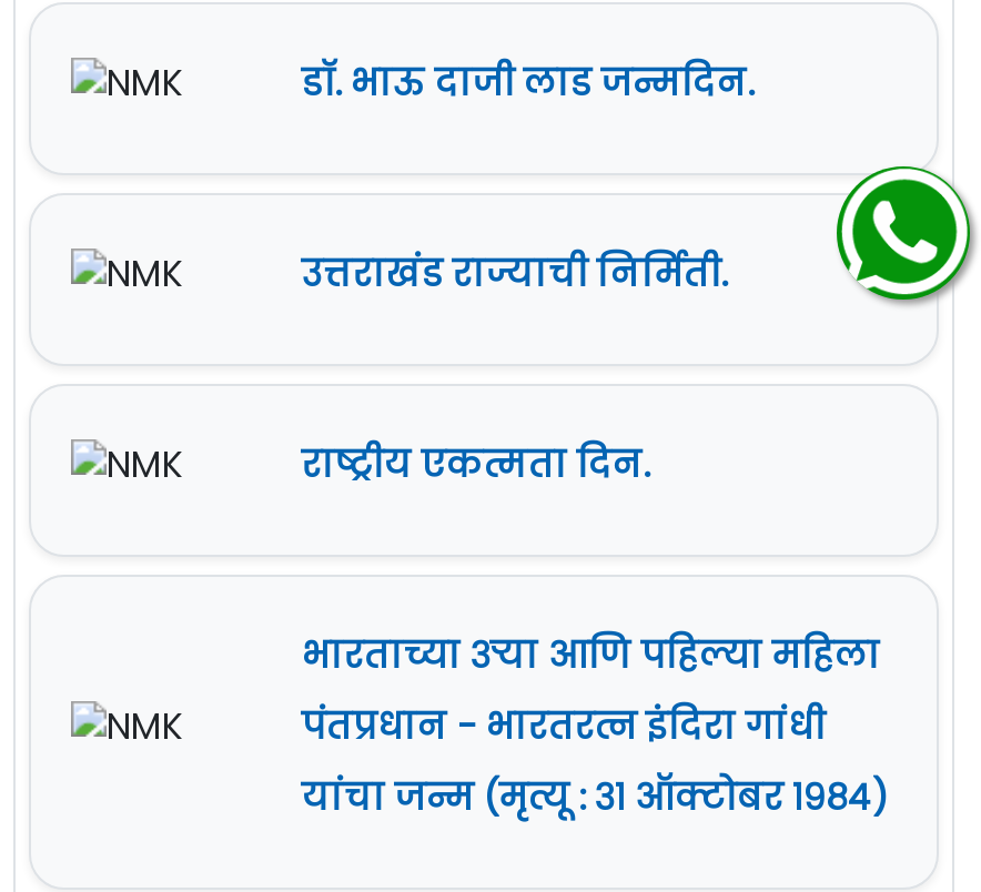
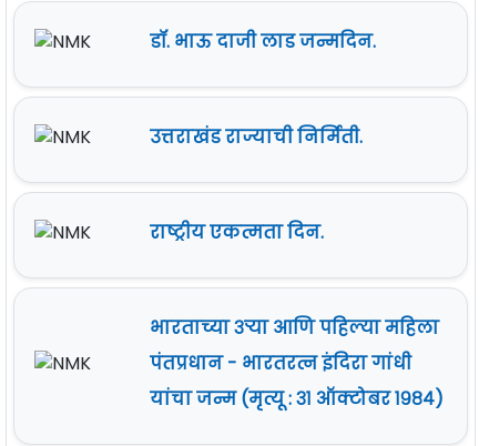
- [image]
